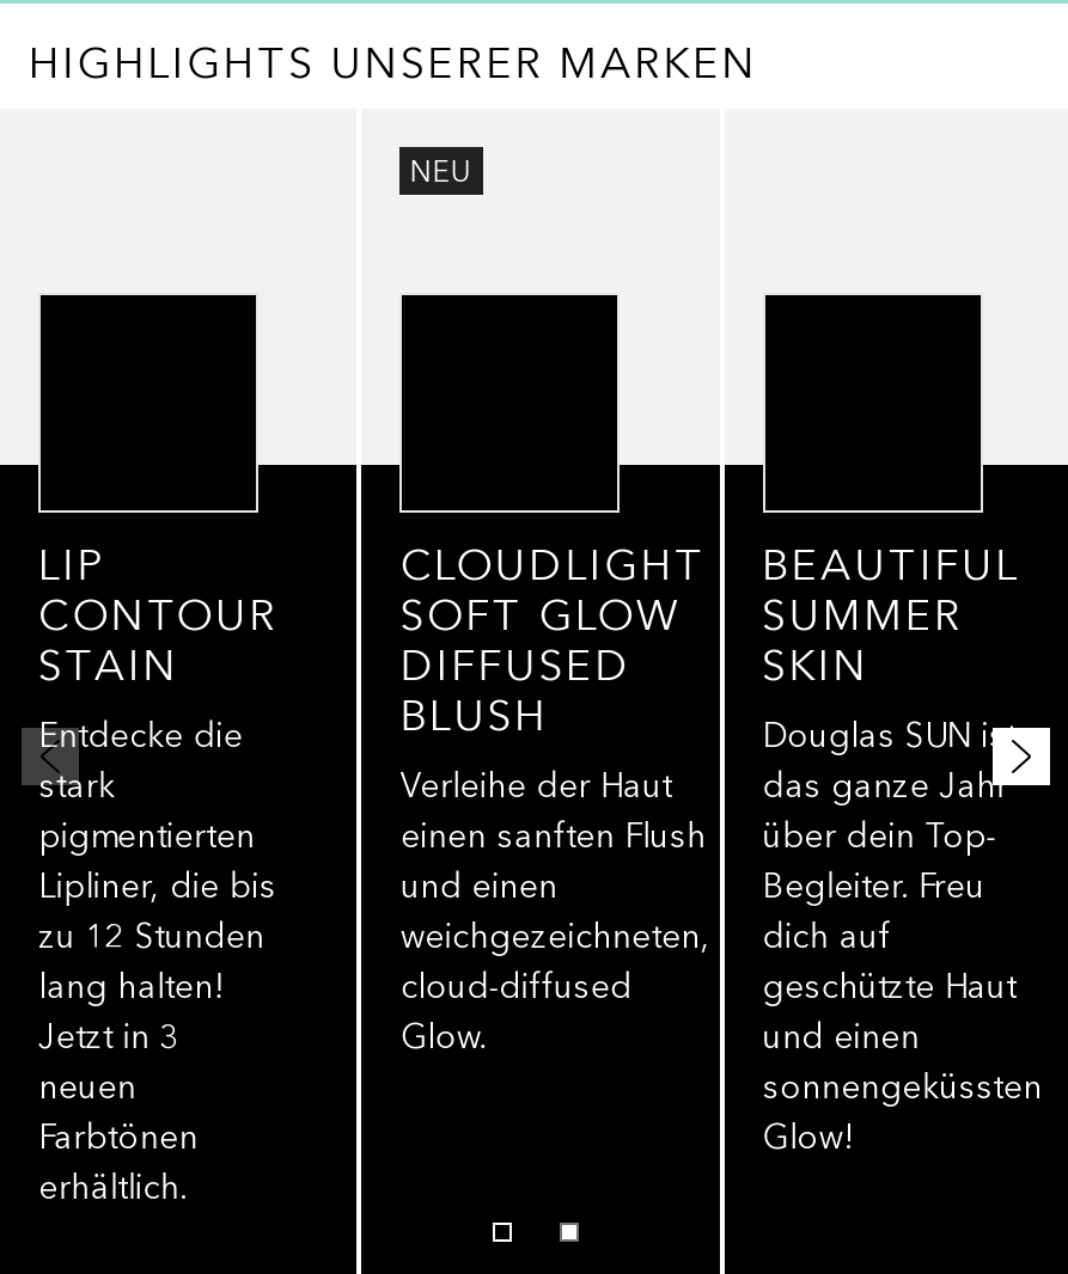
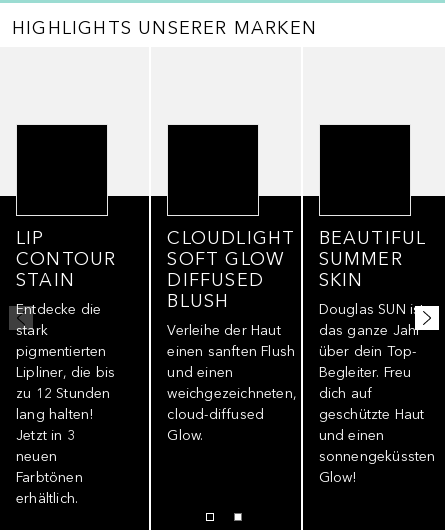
- NEU
